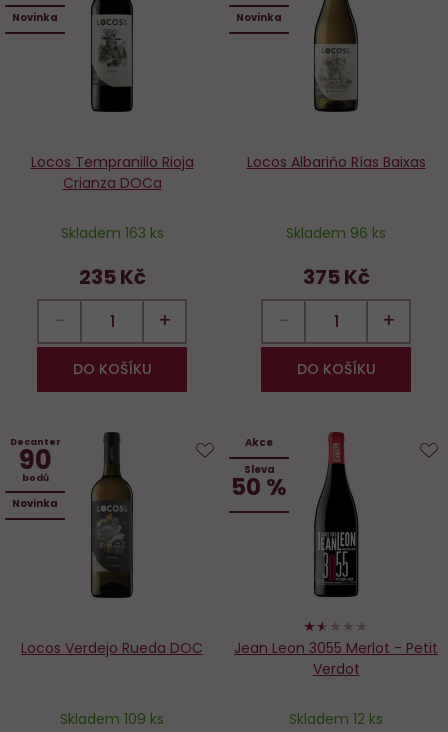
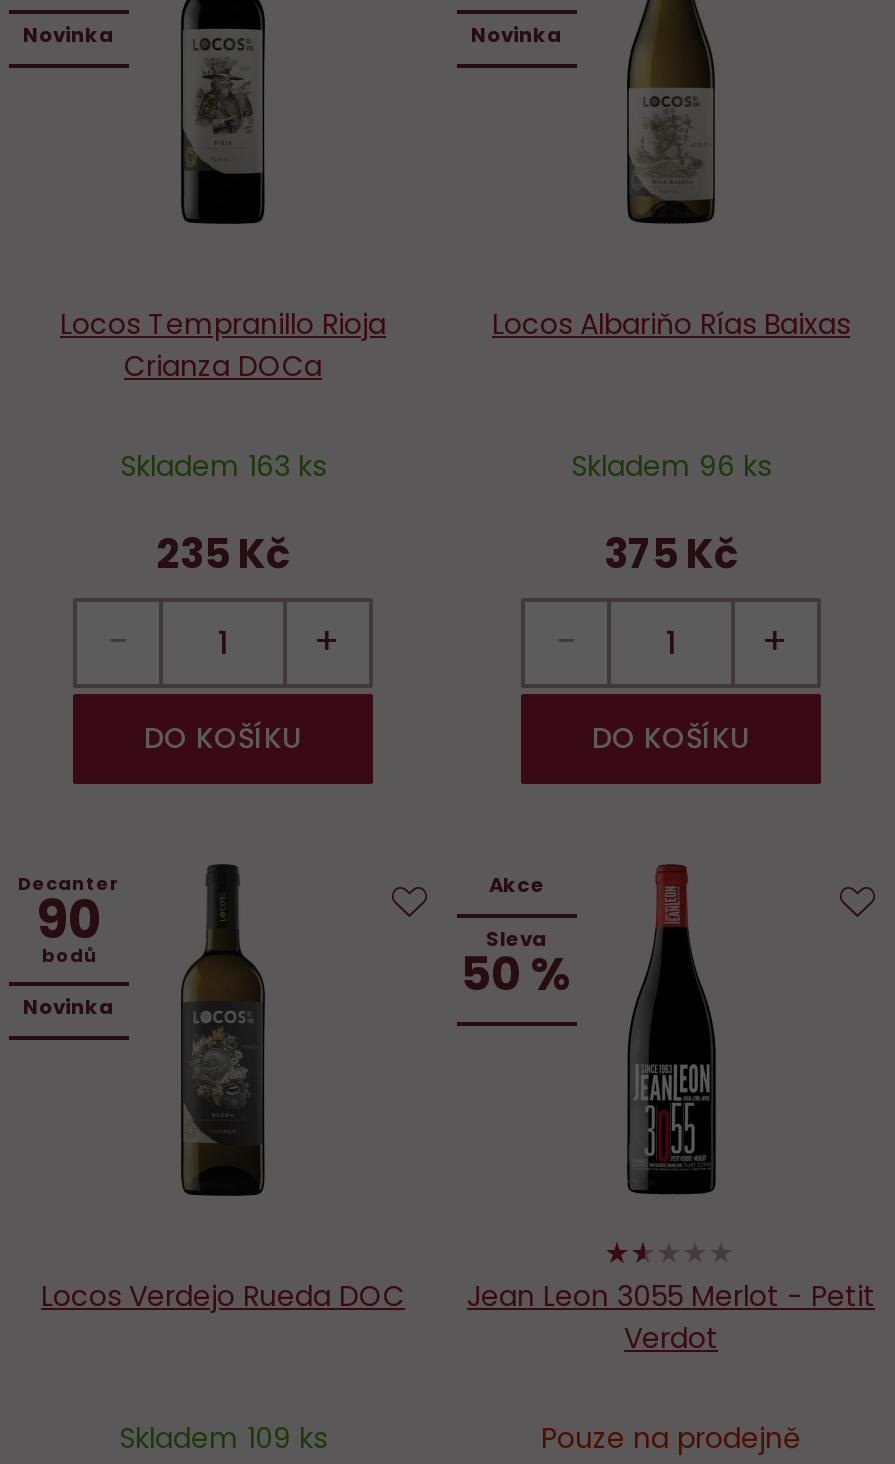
- Skladem 12 ks
+ Pouze na prodejně
